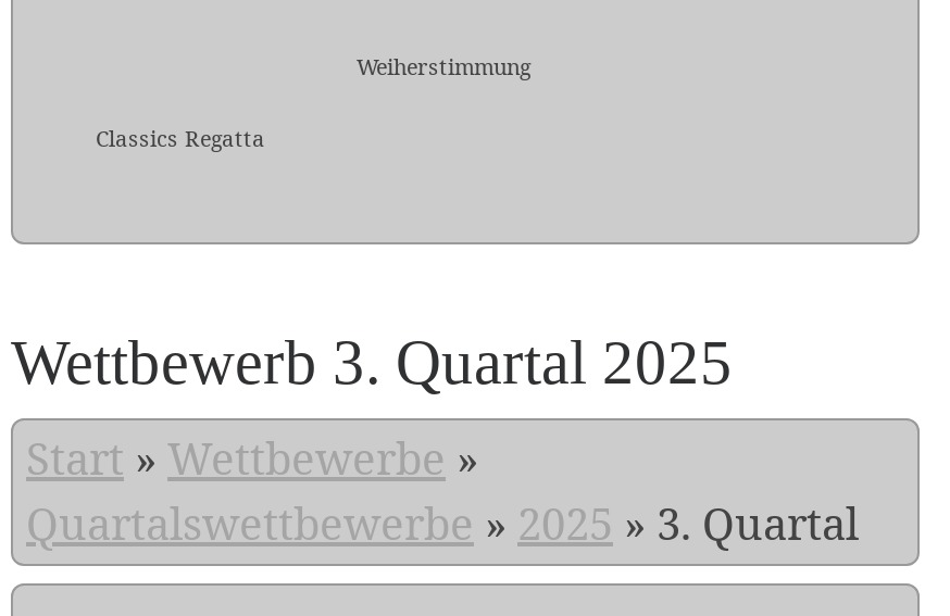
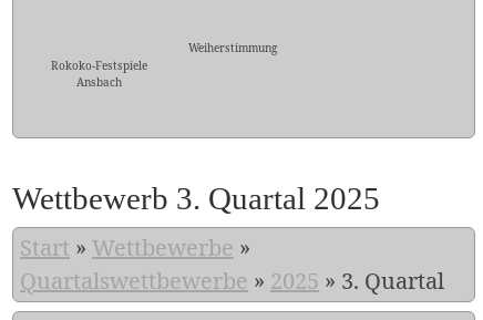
- Classics Regatta
+ Rokoko-Festspiele
+ Ansbach
